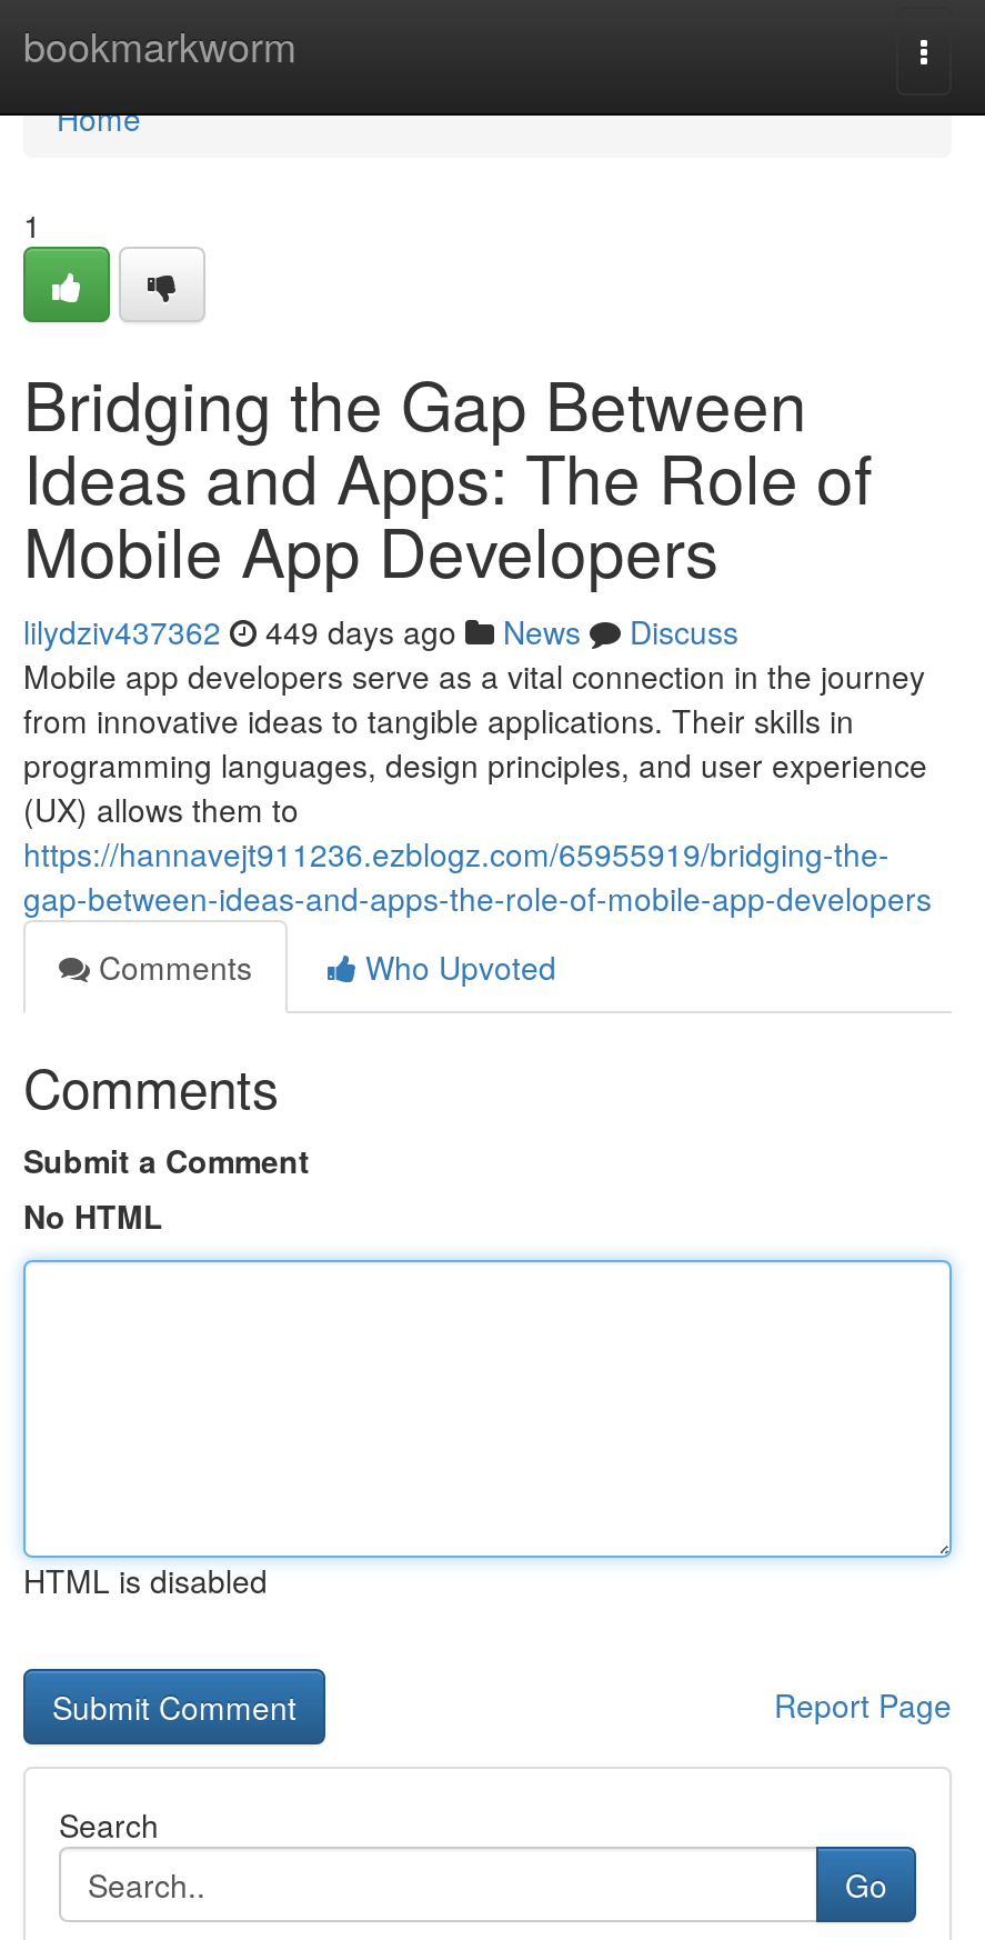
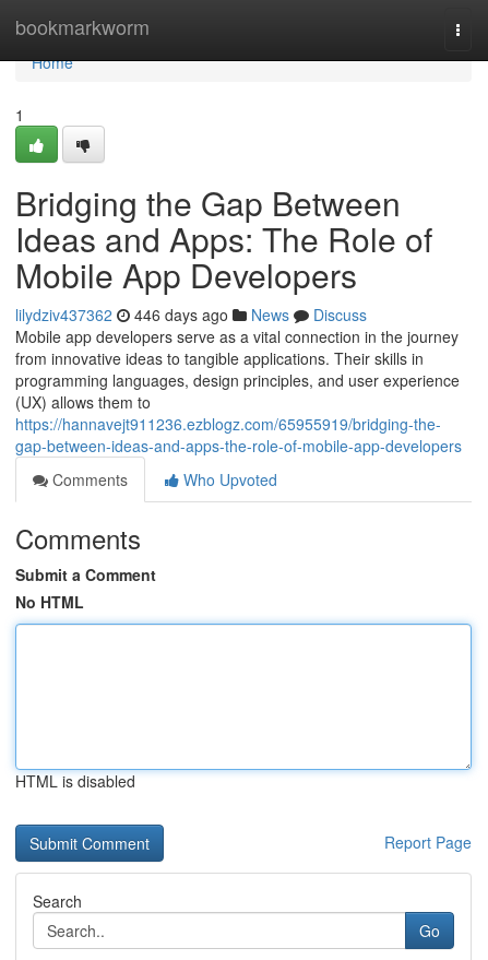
- lilydziv437362 449 days ago News Discuss
+ lilydziv437362 446 days ago News Discuss
